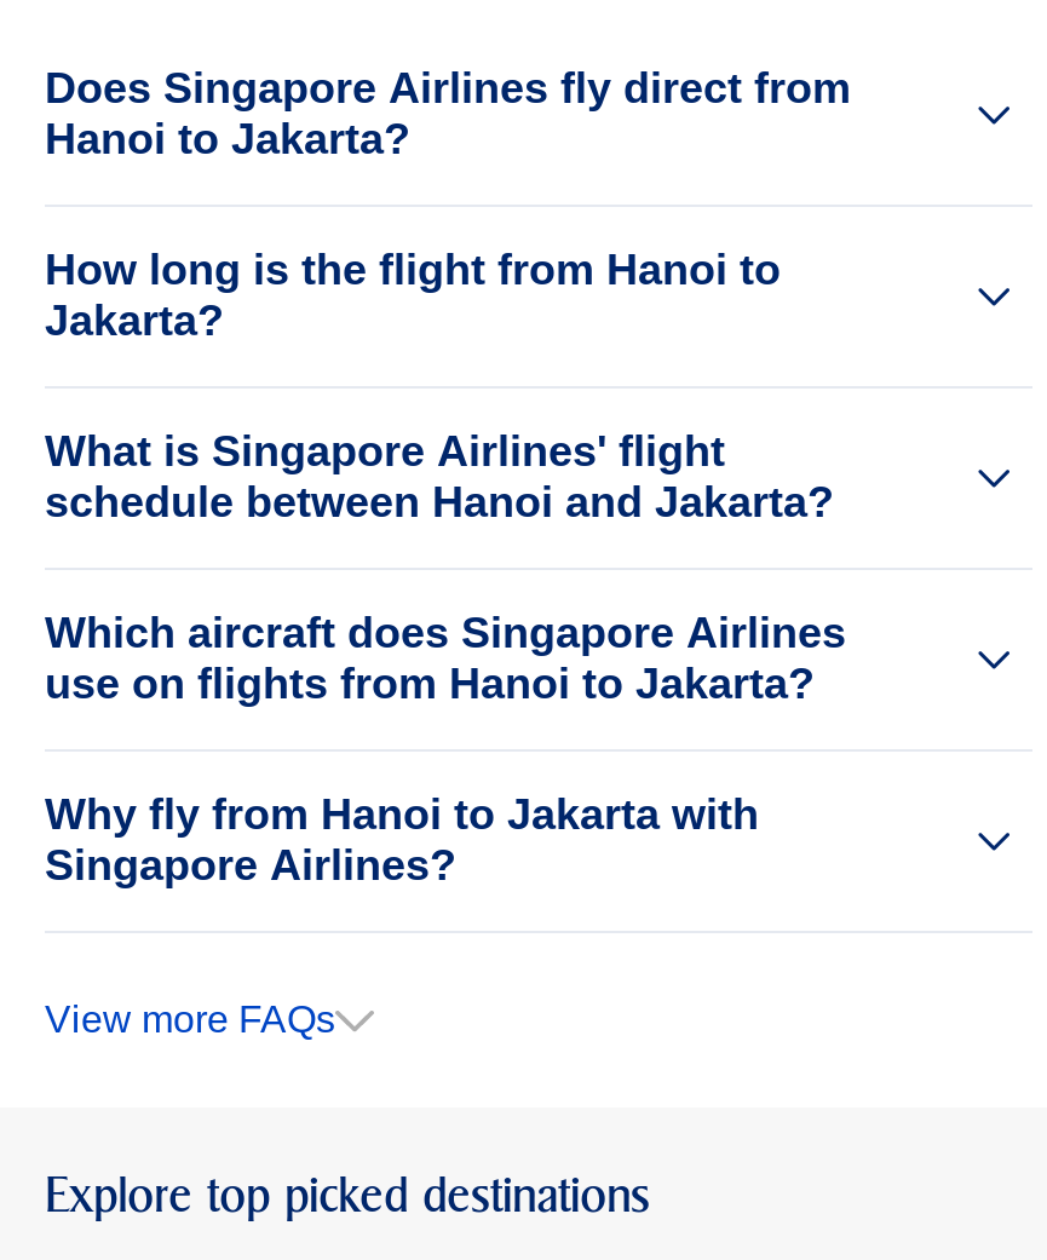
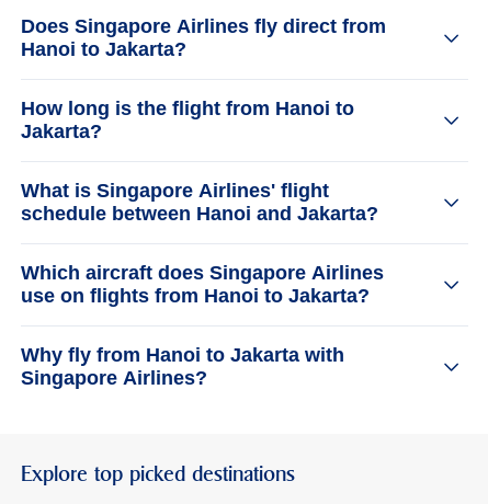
- View more FAQs
